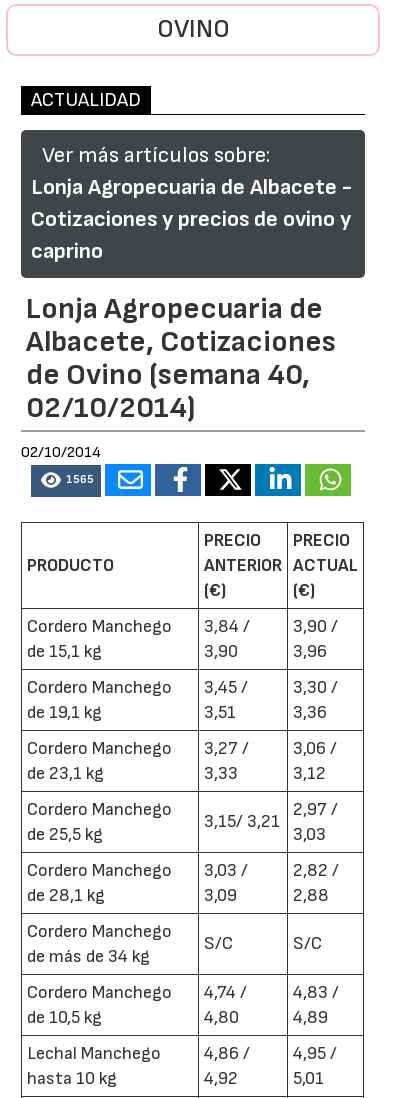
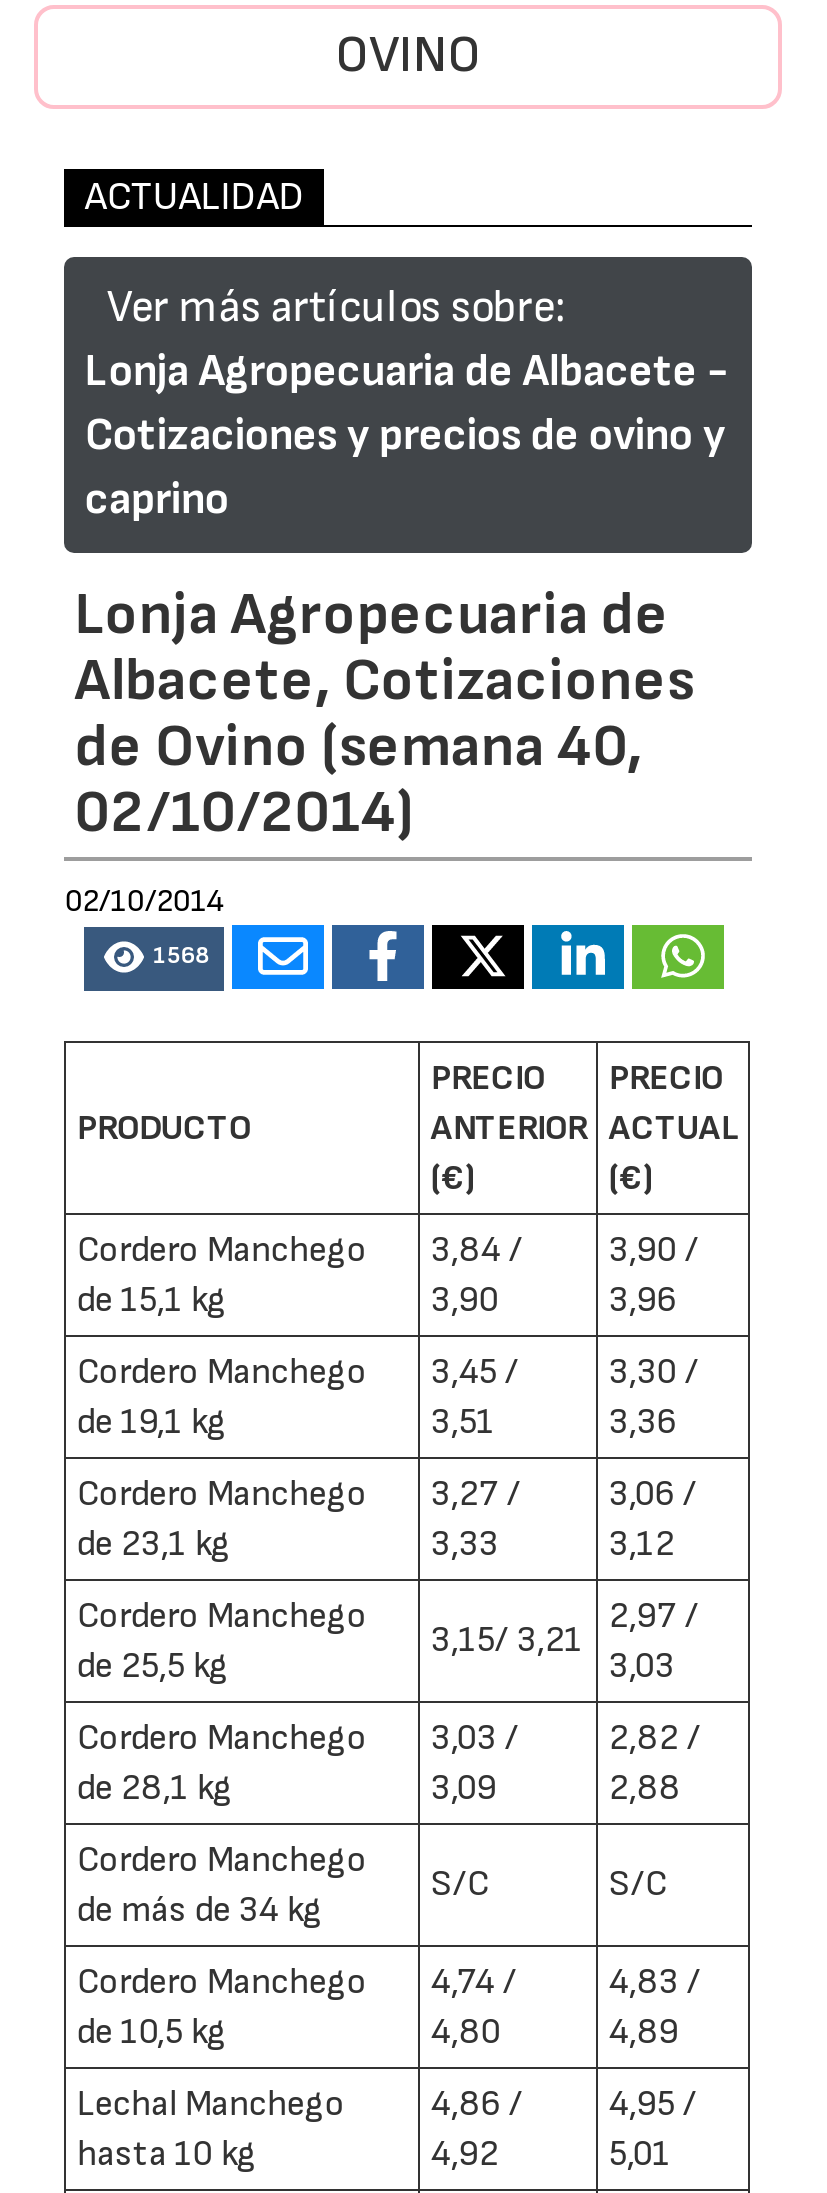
- 1565
+ 1568
